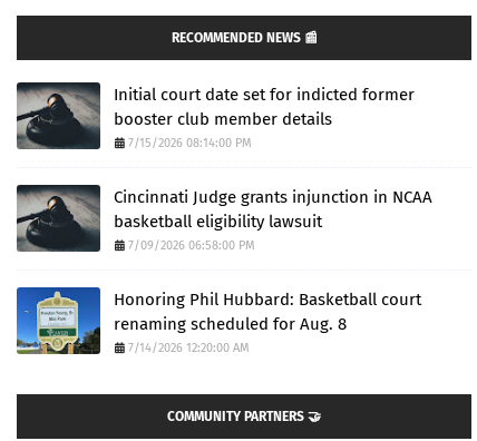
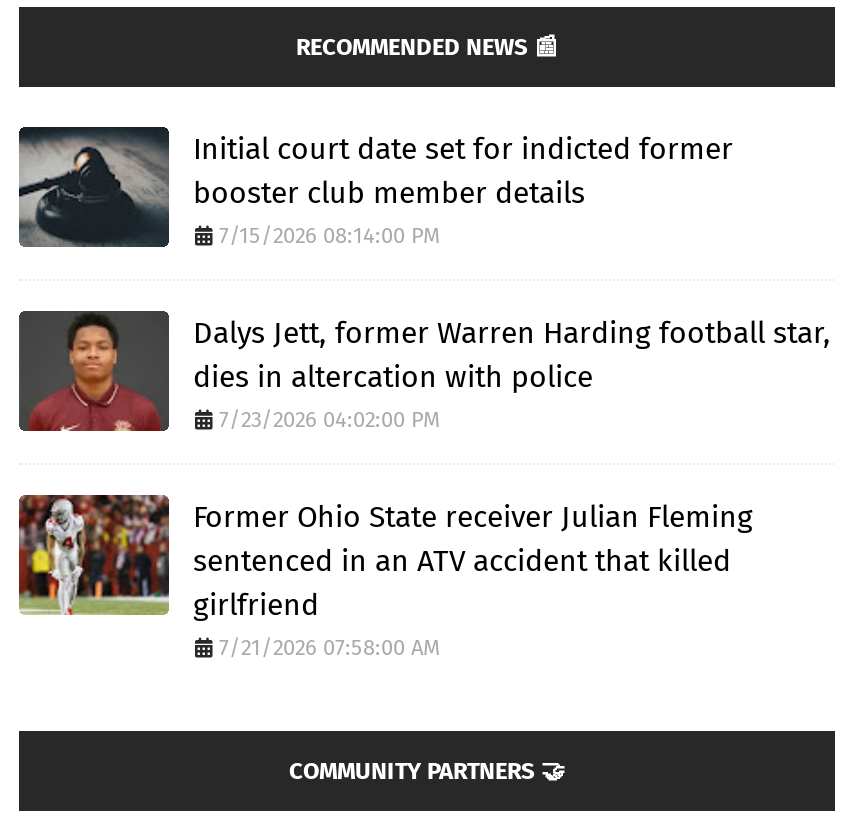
- [image]
- Cincinnati Judge grants injunction in NCAA
- basketball eligibility lawsuit
- 7/09/2026 06:58:00 PM
+ [image]
+ Dalys Jett, former Warren Harding football star,
+ dies in altercation with police
+ 7/23/2026 04:02:00 PM

- [image]
- Honoring Phil Hubbard: Basketball court
- renaming scheduled for Aug. 8
- 7/14/2026 12:20:00 AM
+ [image]
+ Former Ohio State receiver Julian Fleming
+ sentenced in an ATV accident that killed
+ girlfriend
+ 7/21/2026 07:58:00 AM
